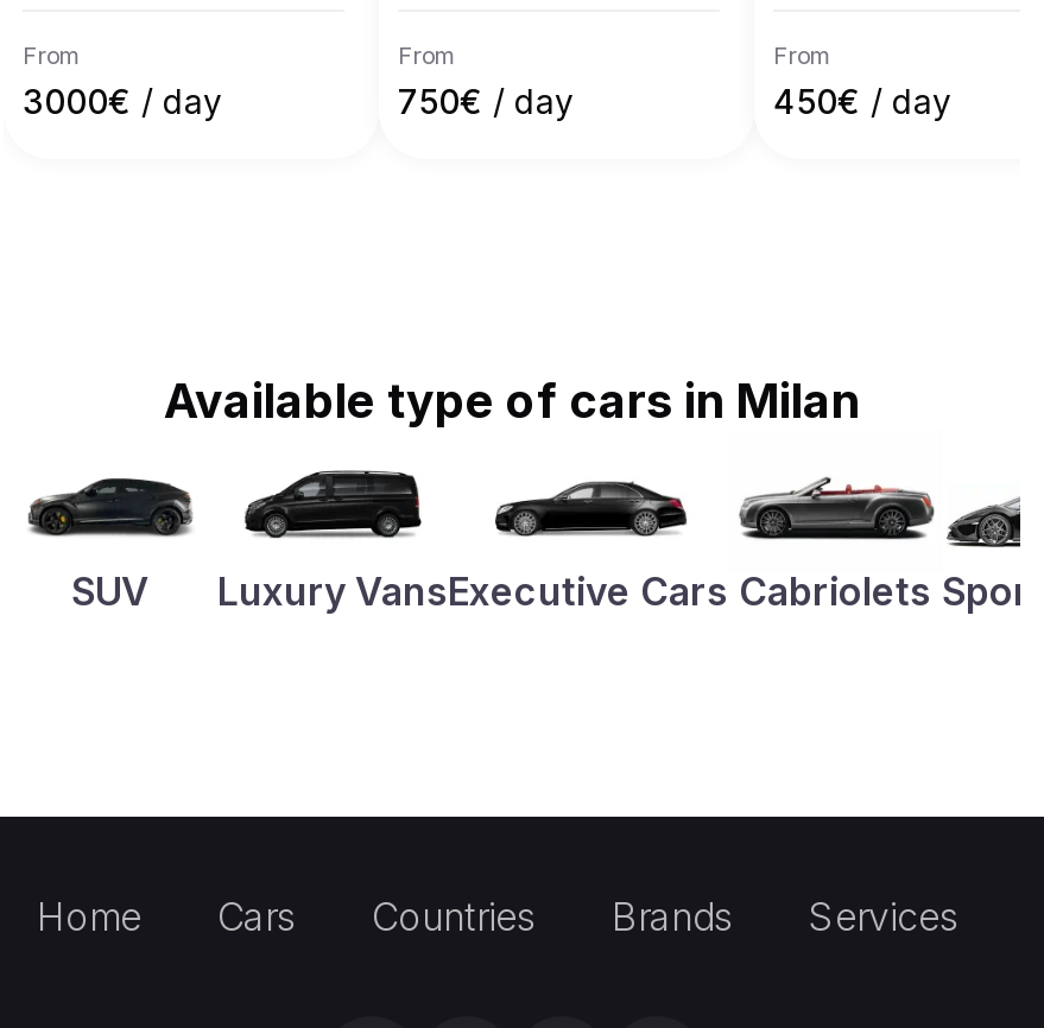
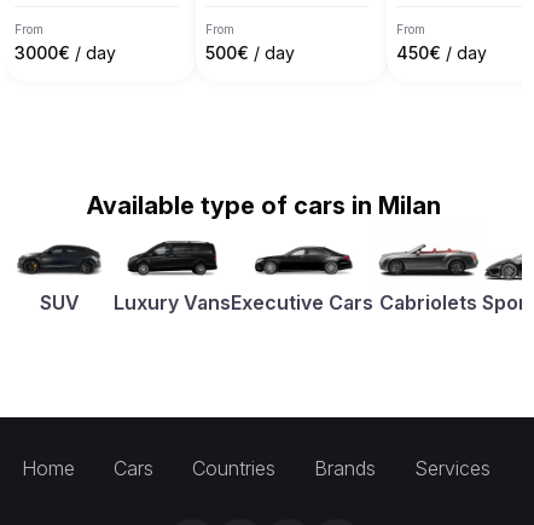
- 750€ / day
+ 500€ / day
